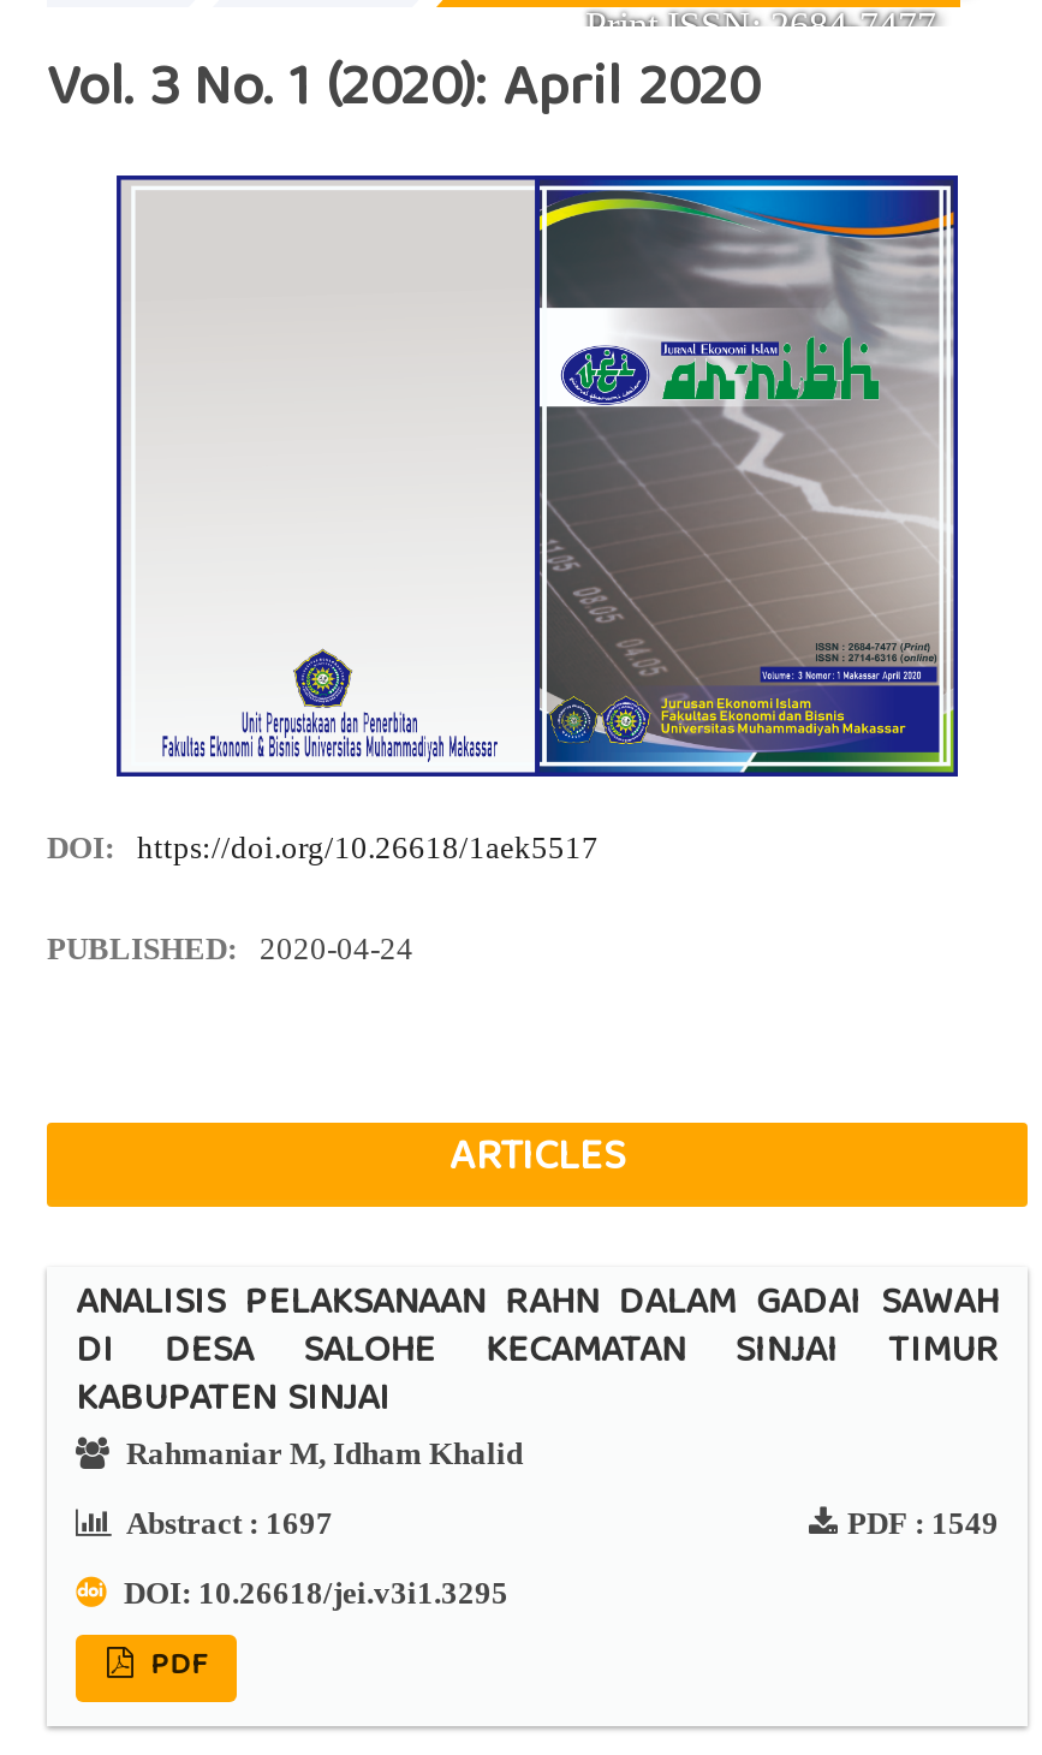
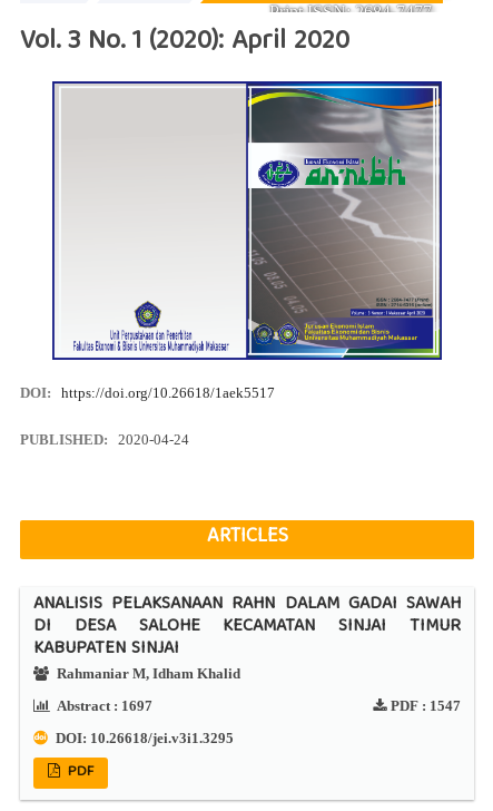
- PDF : 1549
+ PDF : 1547
